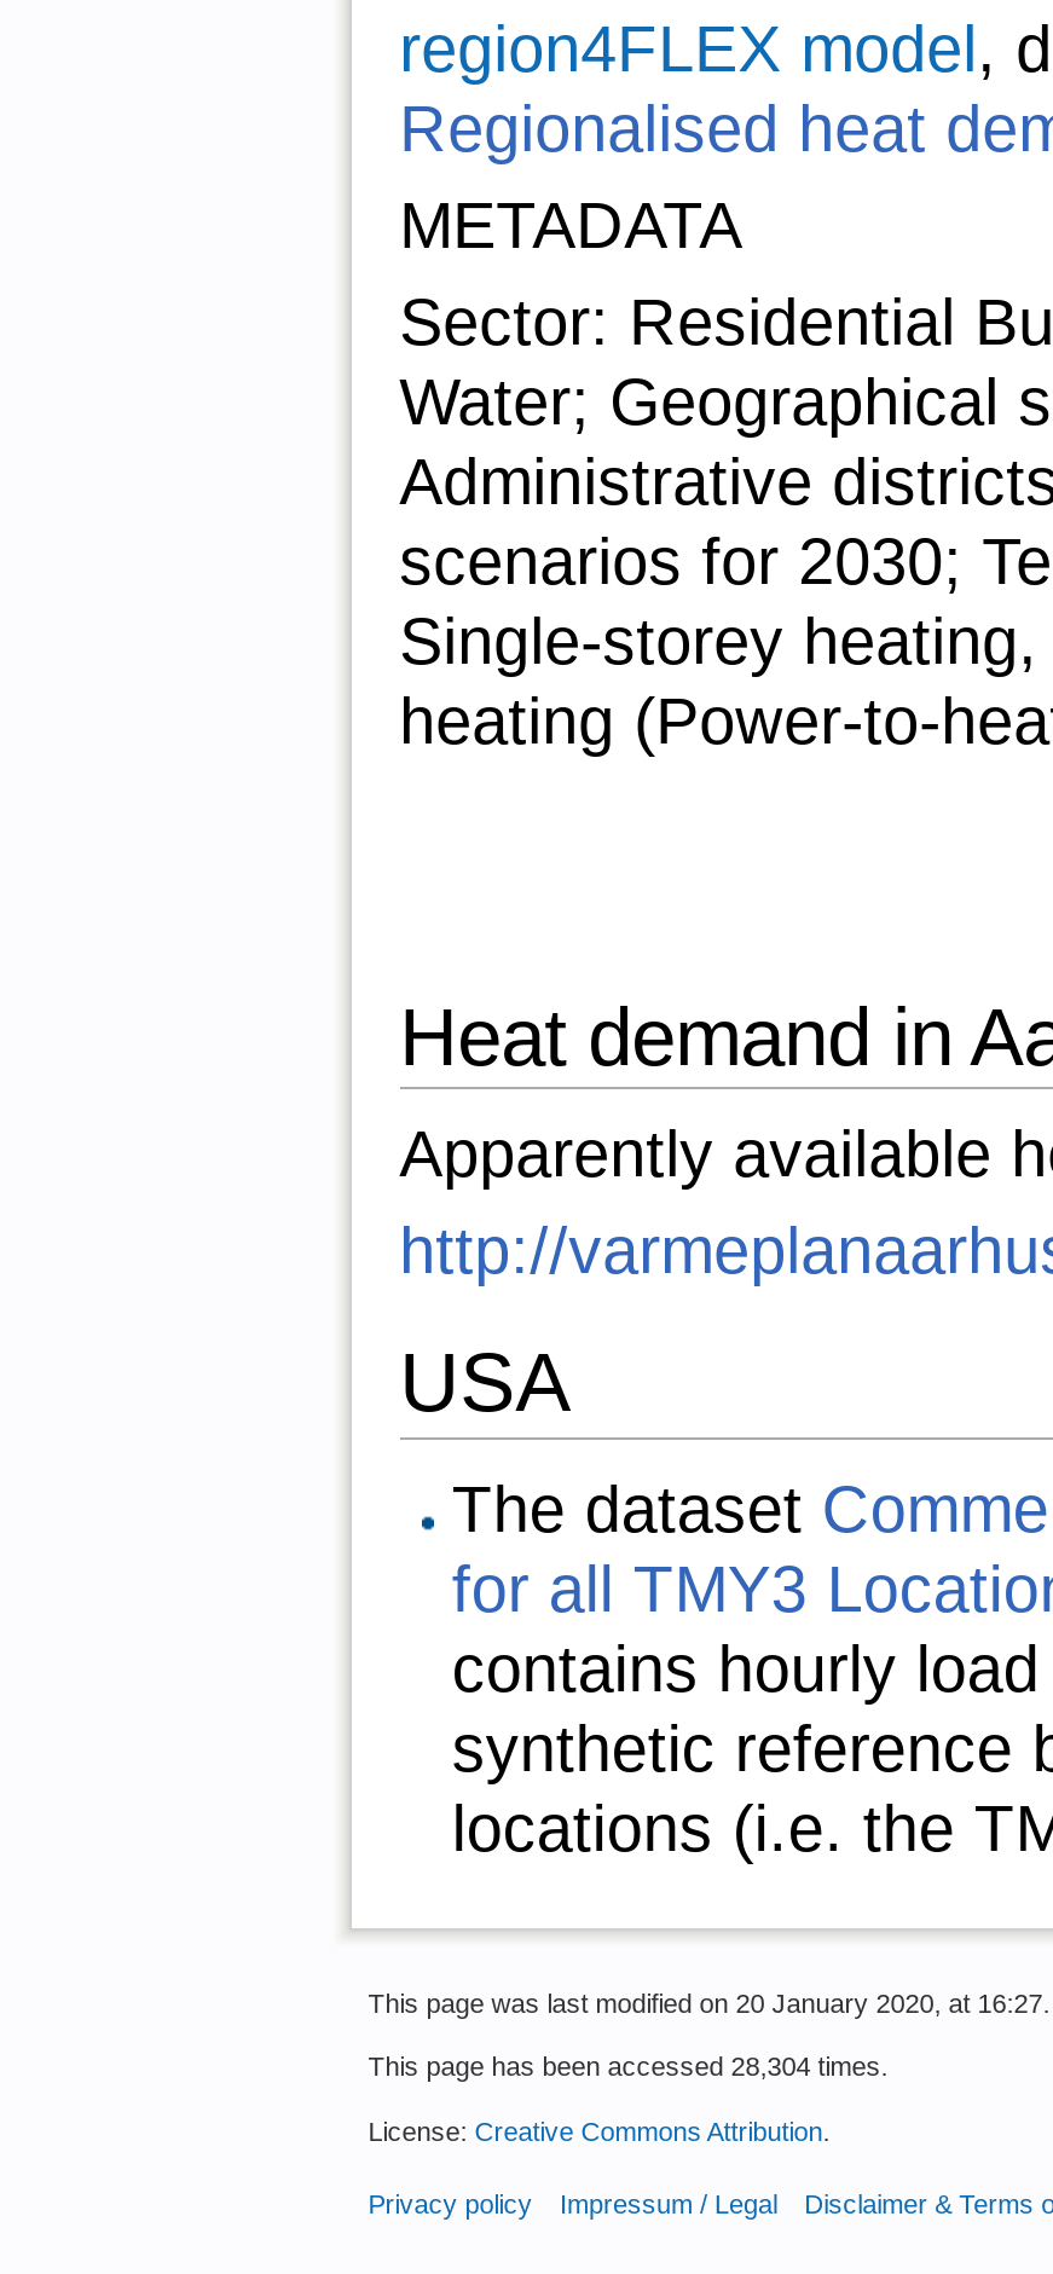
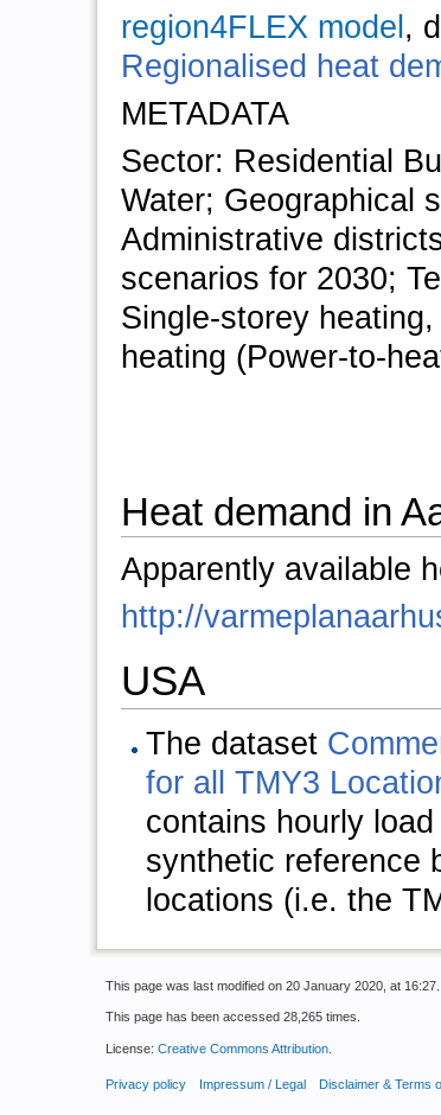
- This page has been accessed 28,304 times.
+ This page has been accessed 28,265 times.
